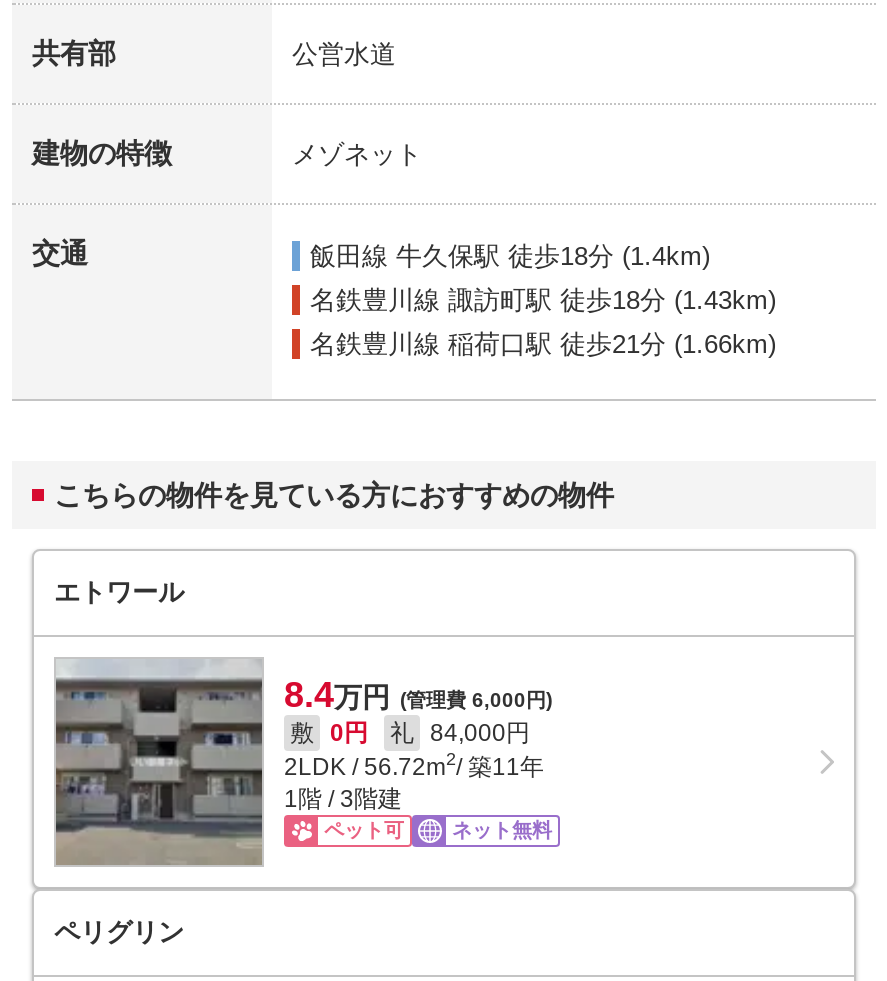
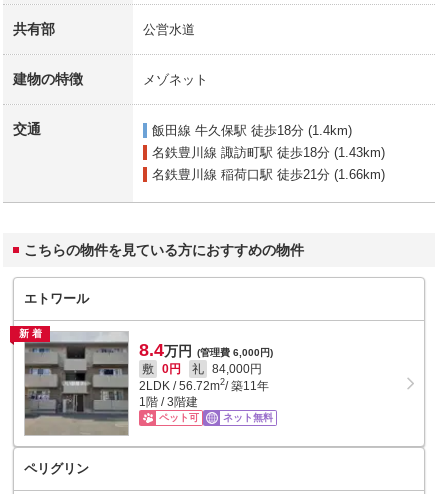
+ 新着
